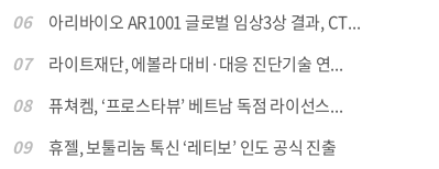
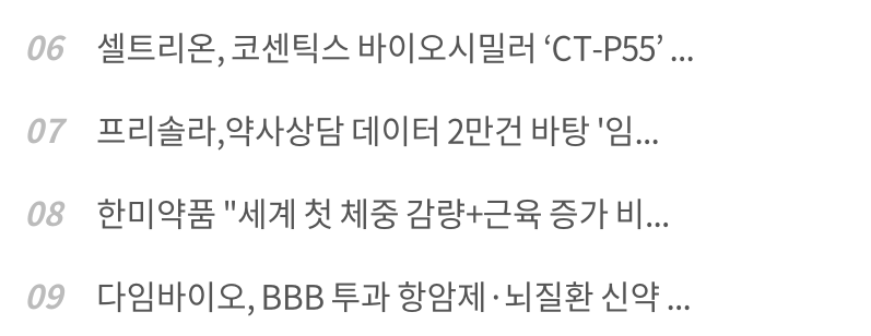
- 아리바이오 AR1001 글로벌 임상3상 결과, CT...
+ 셀트리온, 코센틱스 바이오시밀러 ‘CT-P55’ ...

- 라이트재단, 에볼라 대비·대응 진단기술 연...
+ 프리솔라,약사상담 데이터 2만건 바탕 '임...

- 퓨쳐켐, ‘프로스타뷰’ 베트남 독점 라이선스...
+ 한미약품 "세계 첫 체중 감량+근육 증가 비...

- 휴젤, 보툴리눔 톡신 ‘레티보’ 인도 공식 진출
+ 다임바이오, BBB 투과 항암제·뇌질환 신약 ...
